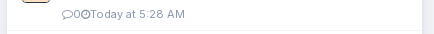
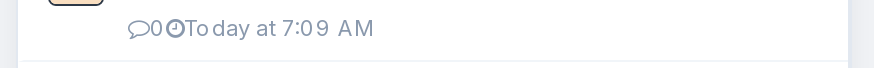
- 0 Today at 5:28 AM
+ 0 Today at 7:09 AM
